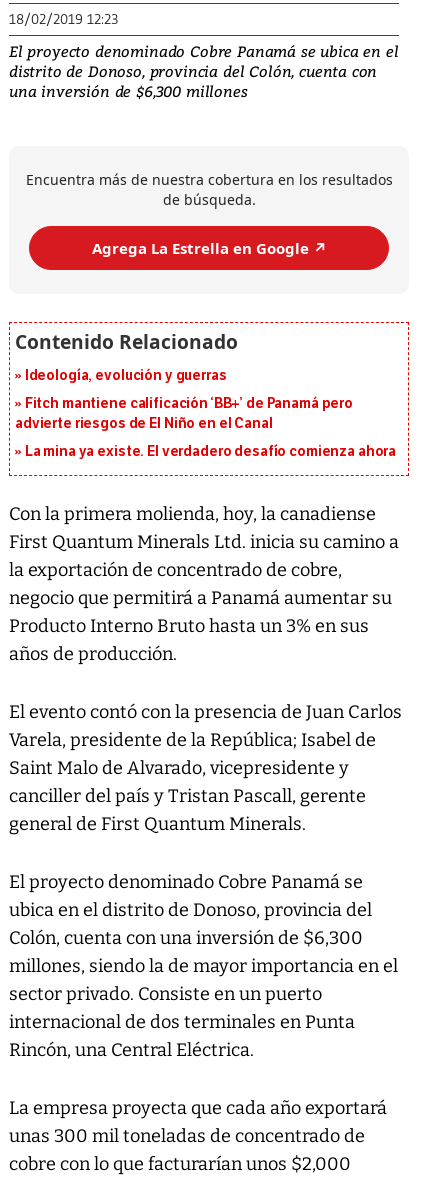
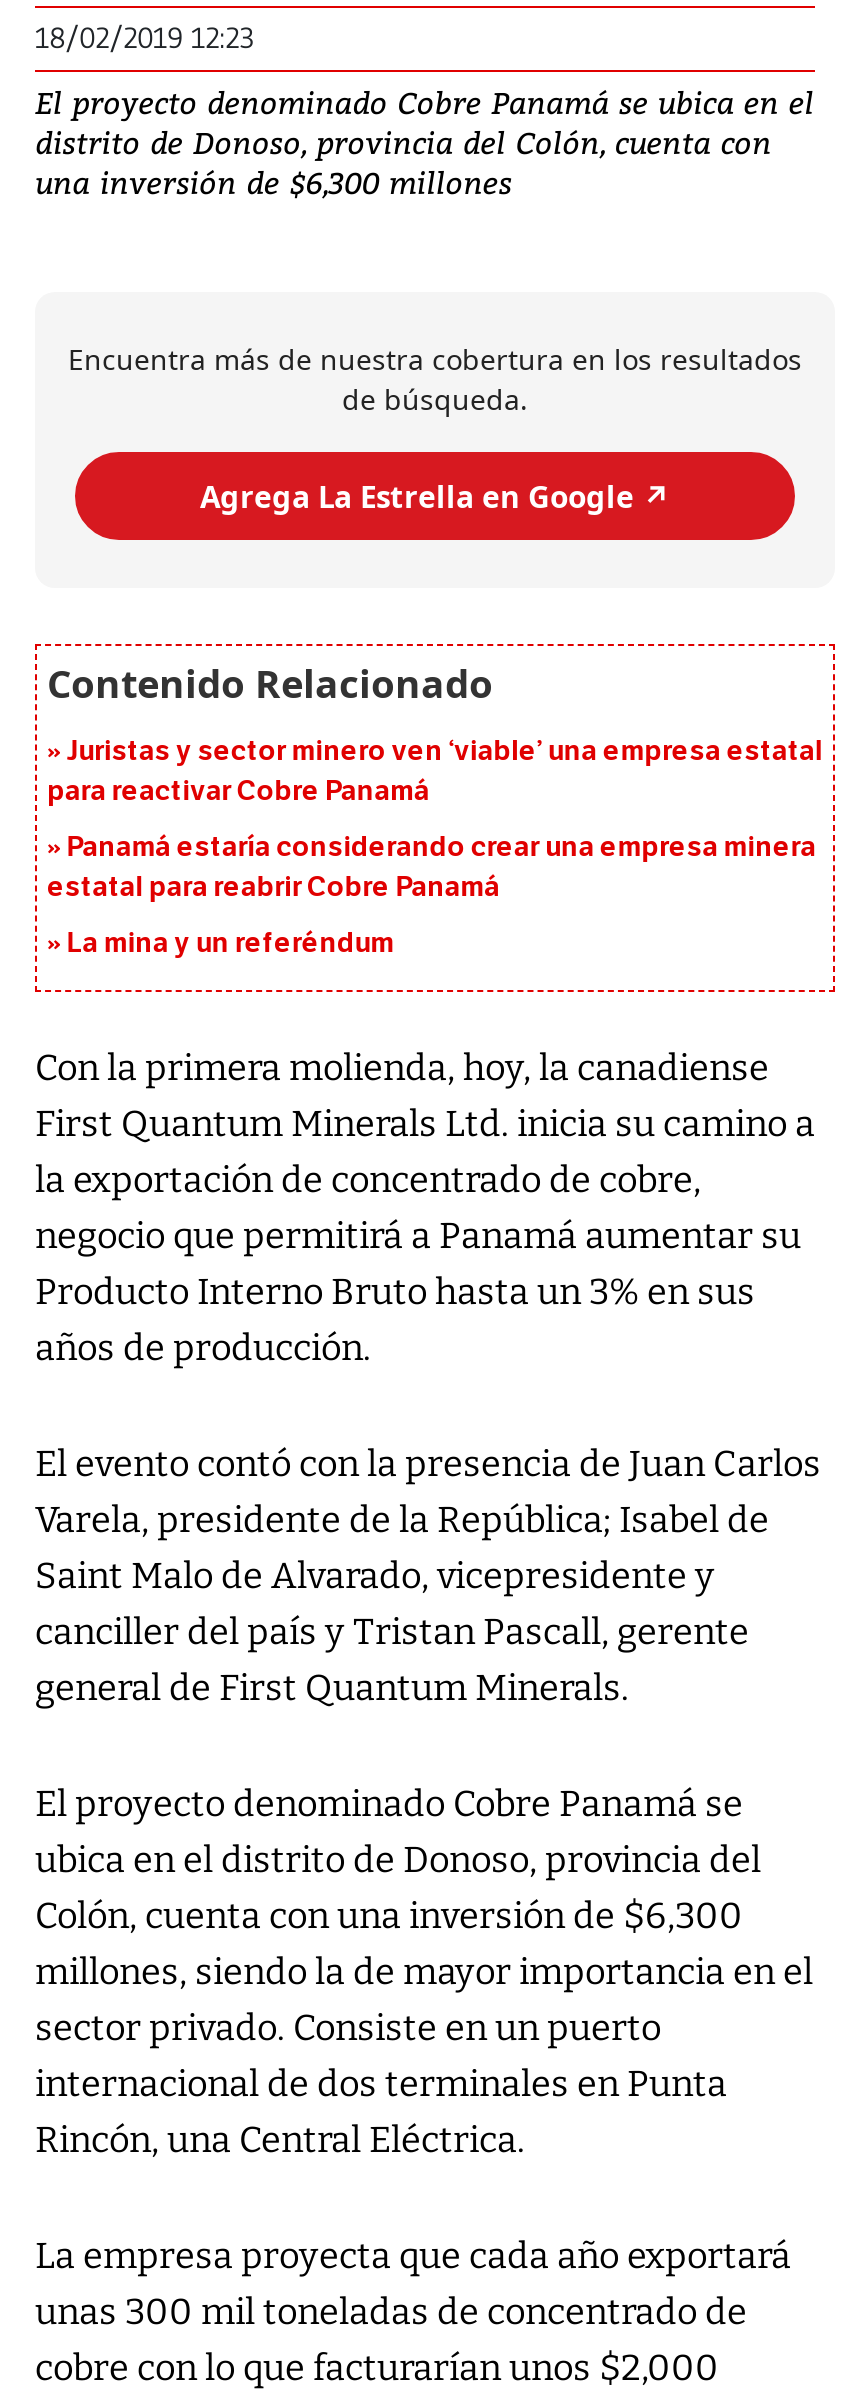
- Ideología, evolución y guerras
+ Juristas y sector minero ven ‘viable’ una empresa estatal
+ para reactivar Cobre Panamá

- Fitch mantiene calificación ‘BB+’ de Panamá pero
- advierte riesgos de El Niño en el Canal
+ Panamá estaría considerando crear una empresa minera
+ estatal para reabrir Cobre Panamá

- La mina ya existe. El verdadero desafío comienza ahora
+ La mina y un referéndum
